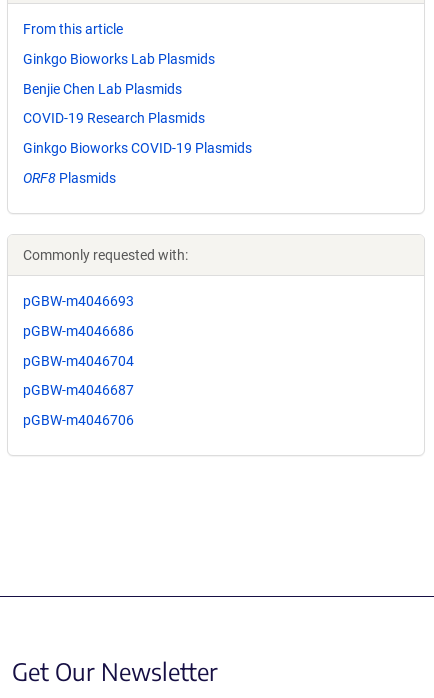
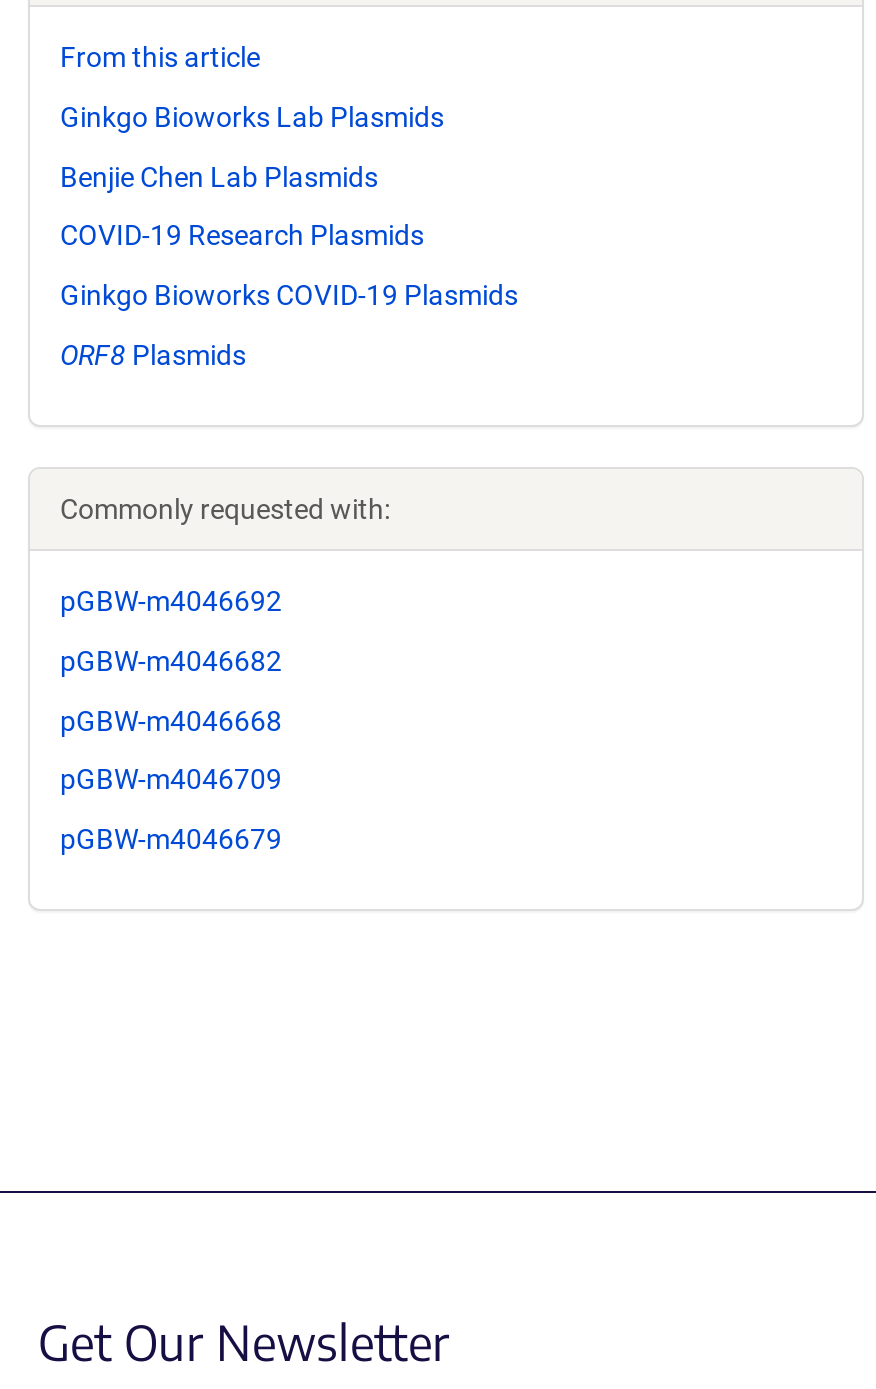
- pGBW-m4046693
+ pGBW-m4046692

- pGBW-m4046686
+ pGBW-m4046682

- pGBW-m4046704
+ pGBW-m4046668

- pGBW-m4046687
+ pGBW-m4046709

- pGBW-m4046706
+ pGBW-m4046679
